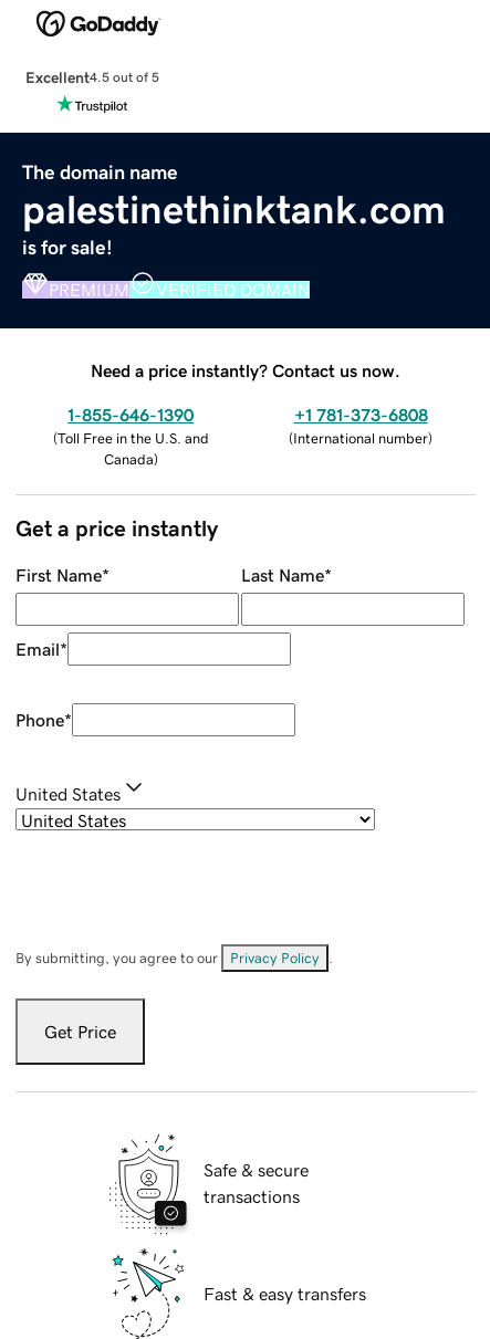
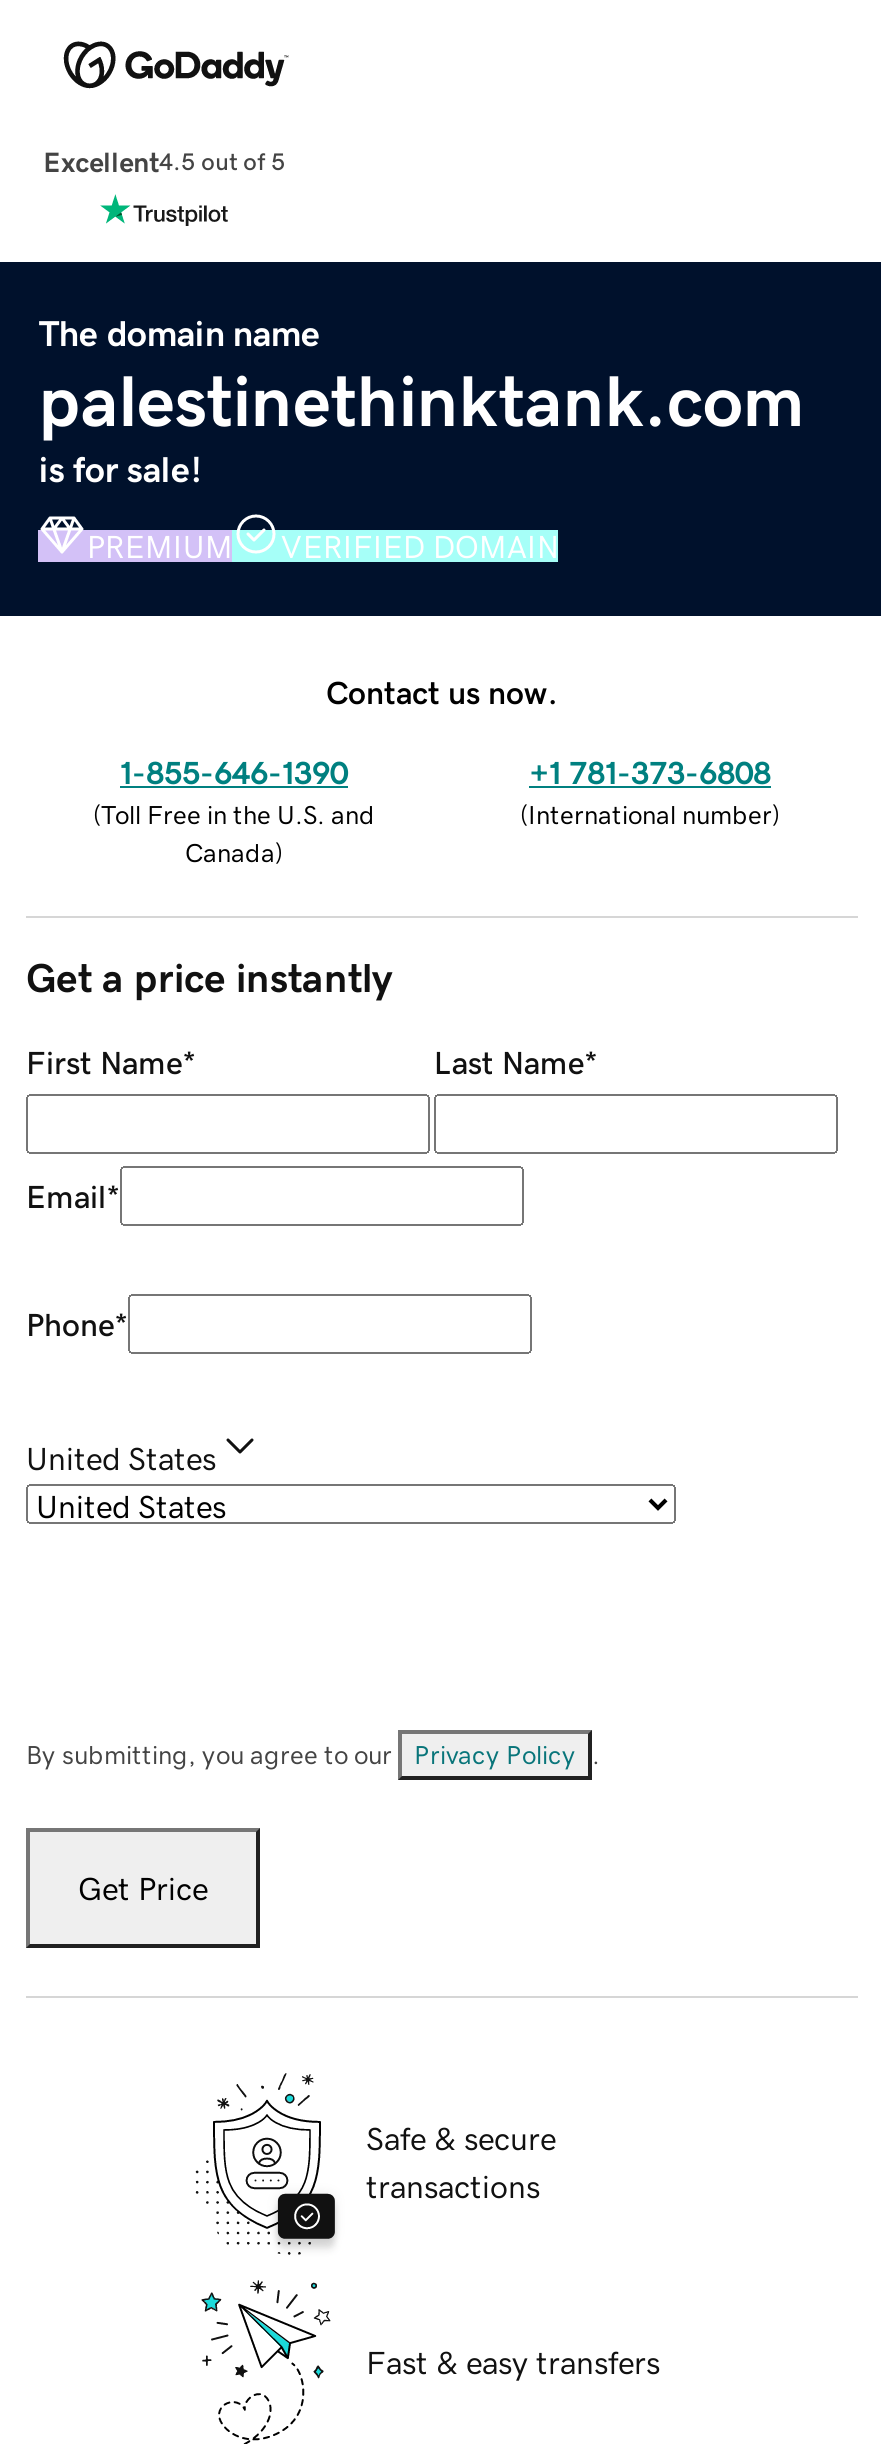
- Need a price instantly? Contact us now.
+ Contact us now.
